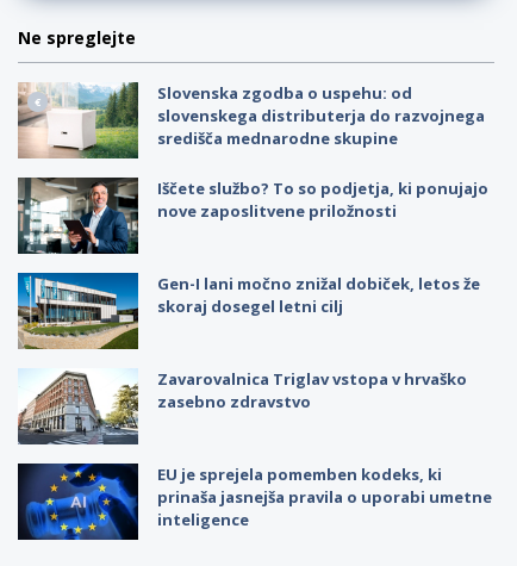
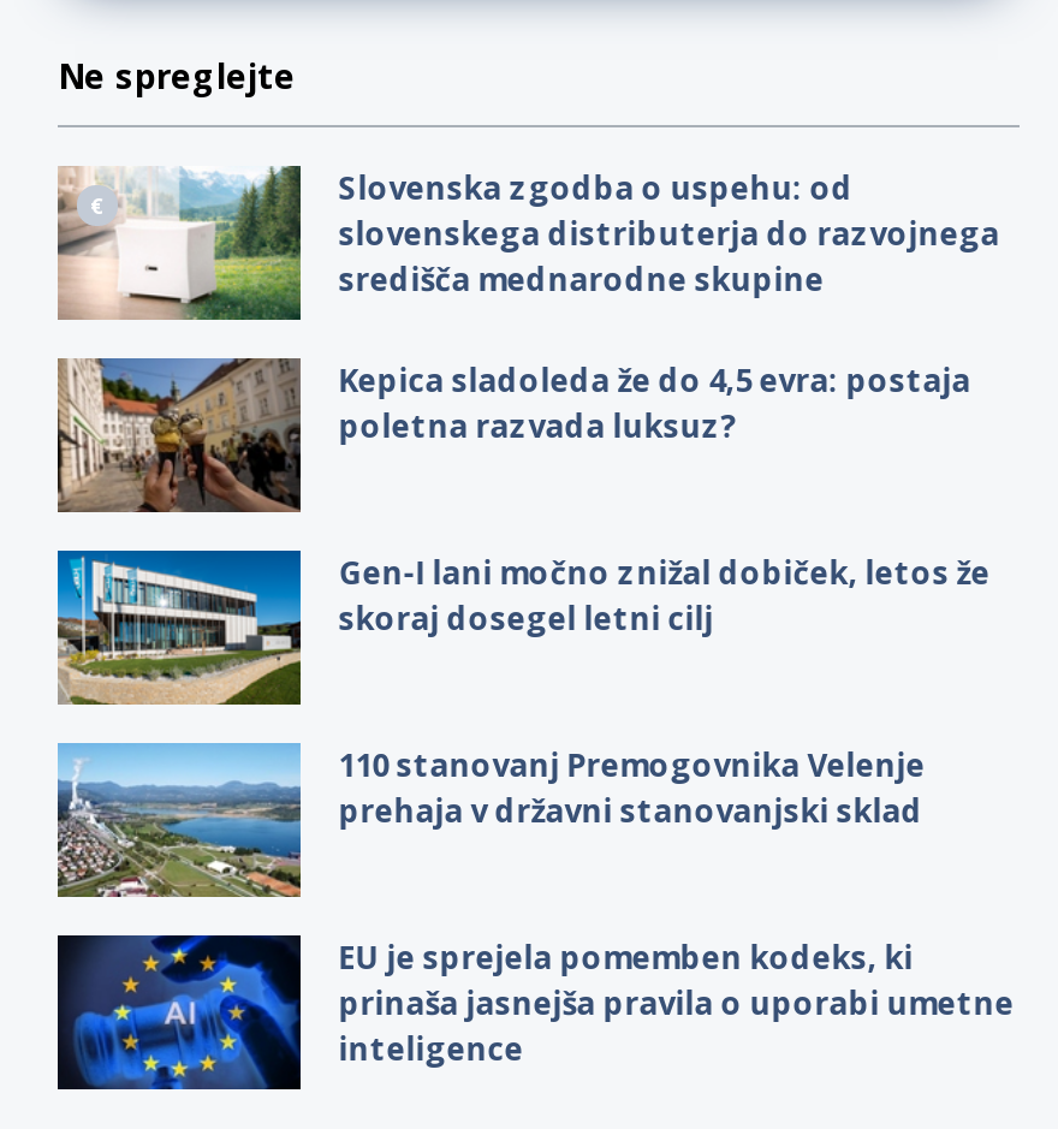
- [image]
- Iščete službo? To so podjetja, ki ponujajo
- nove zaposlitvene priložnosti
+ [image]
+ Kepica sladoleda že do 4,5 evra: postaja
+ poletna razvada luksuz?

- [image]
- Zavarovalnica Triglav vstopa v hrvaško
- zasebno zdravstvo
+ [image]
+ 110 stanovanj Premogovnika Velenje
+ prehaja v državni stanovanjski sklad
